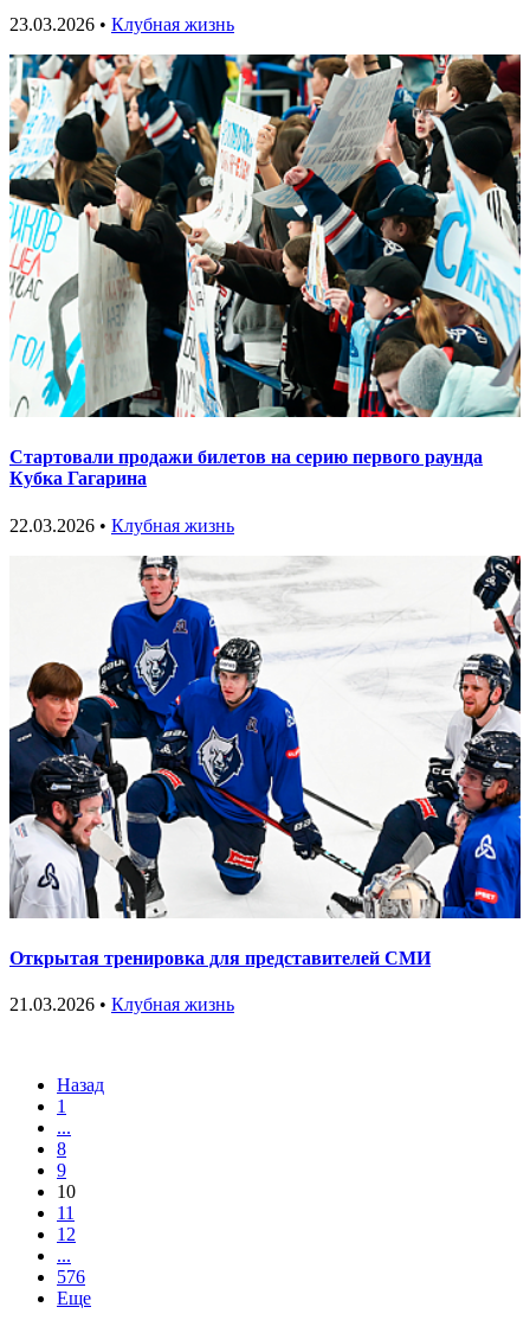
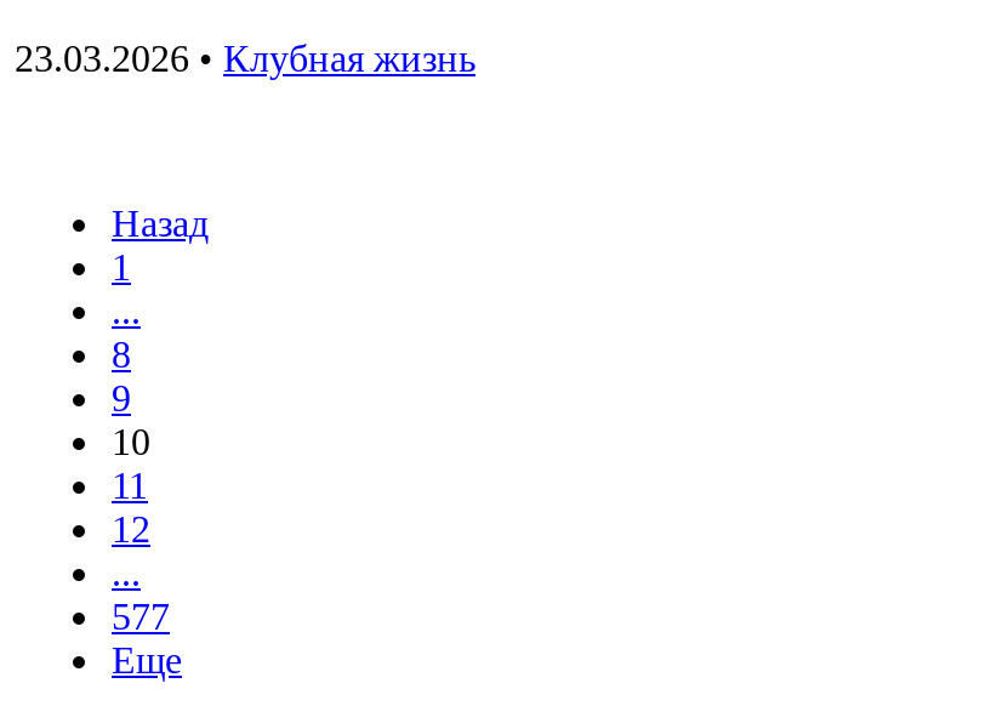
- [image]
- Стартовали продажи билетов на серию первого раунда
- Кубка Гагарина
- 22.03.2026 • Клубная жизнь

- [image]
- Открытая тренировка для представителей СМИ
- 21.03.2026 • Клубная жизнь

- 576
+ 577
